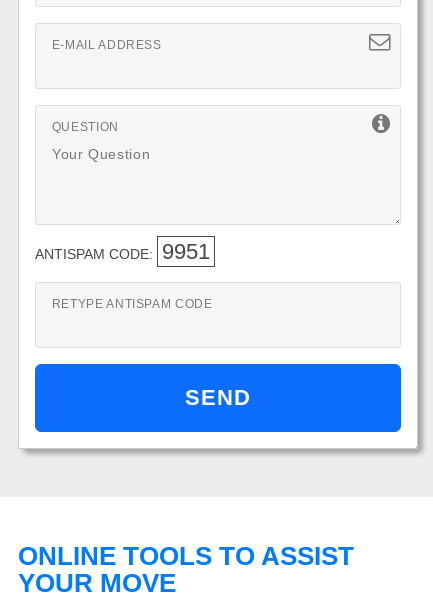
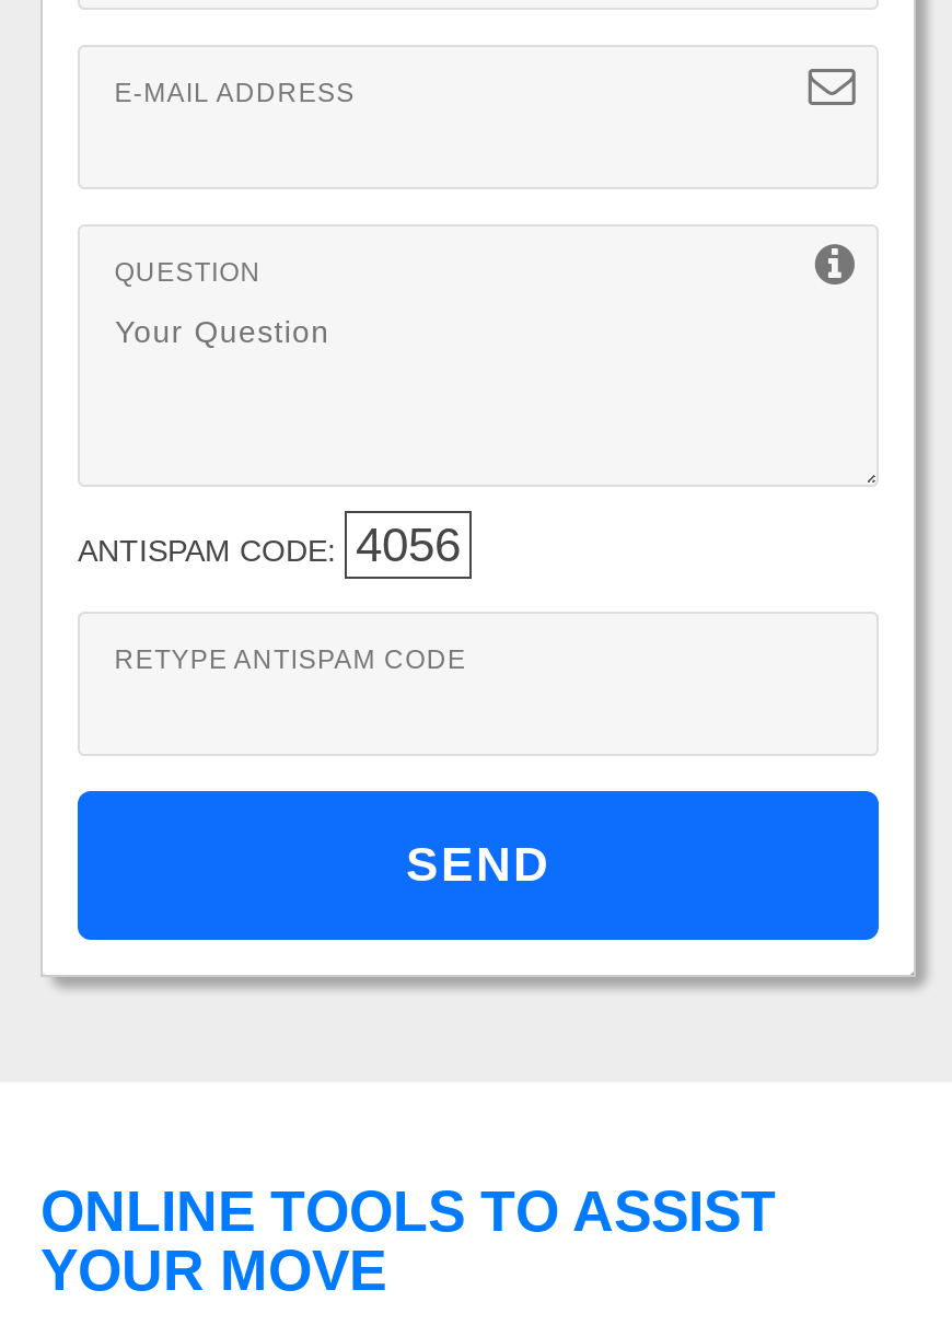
- ANTISPAM CODE: 9951
+ ANTISPAM CODE: 4056
